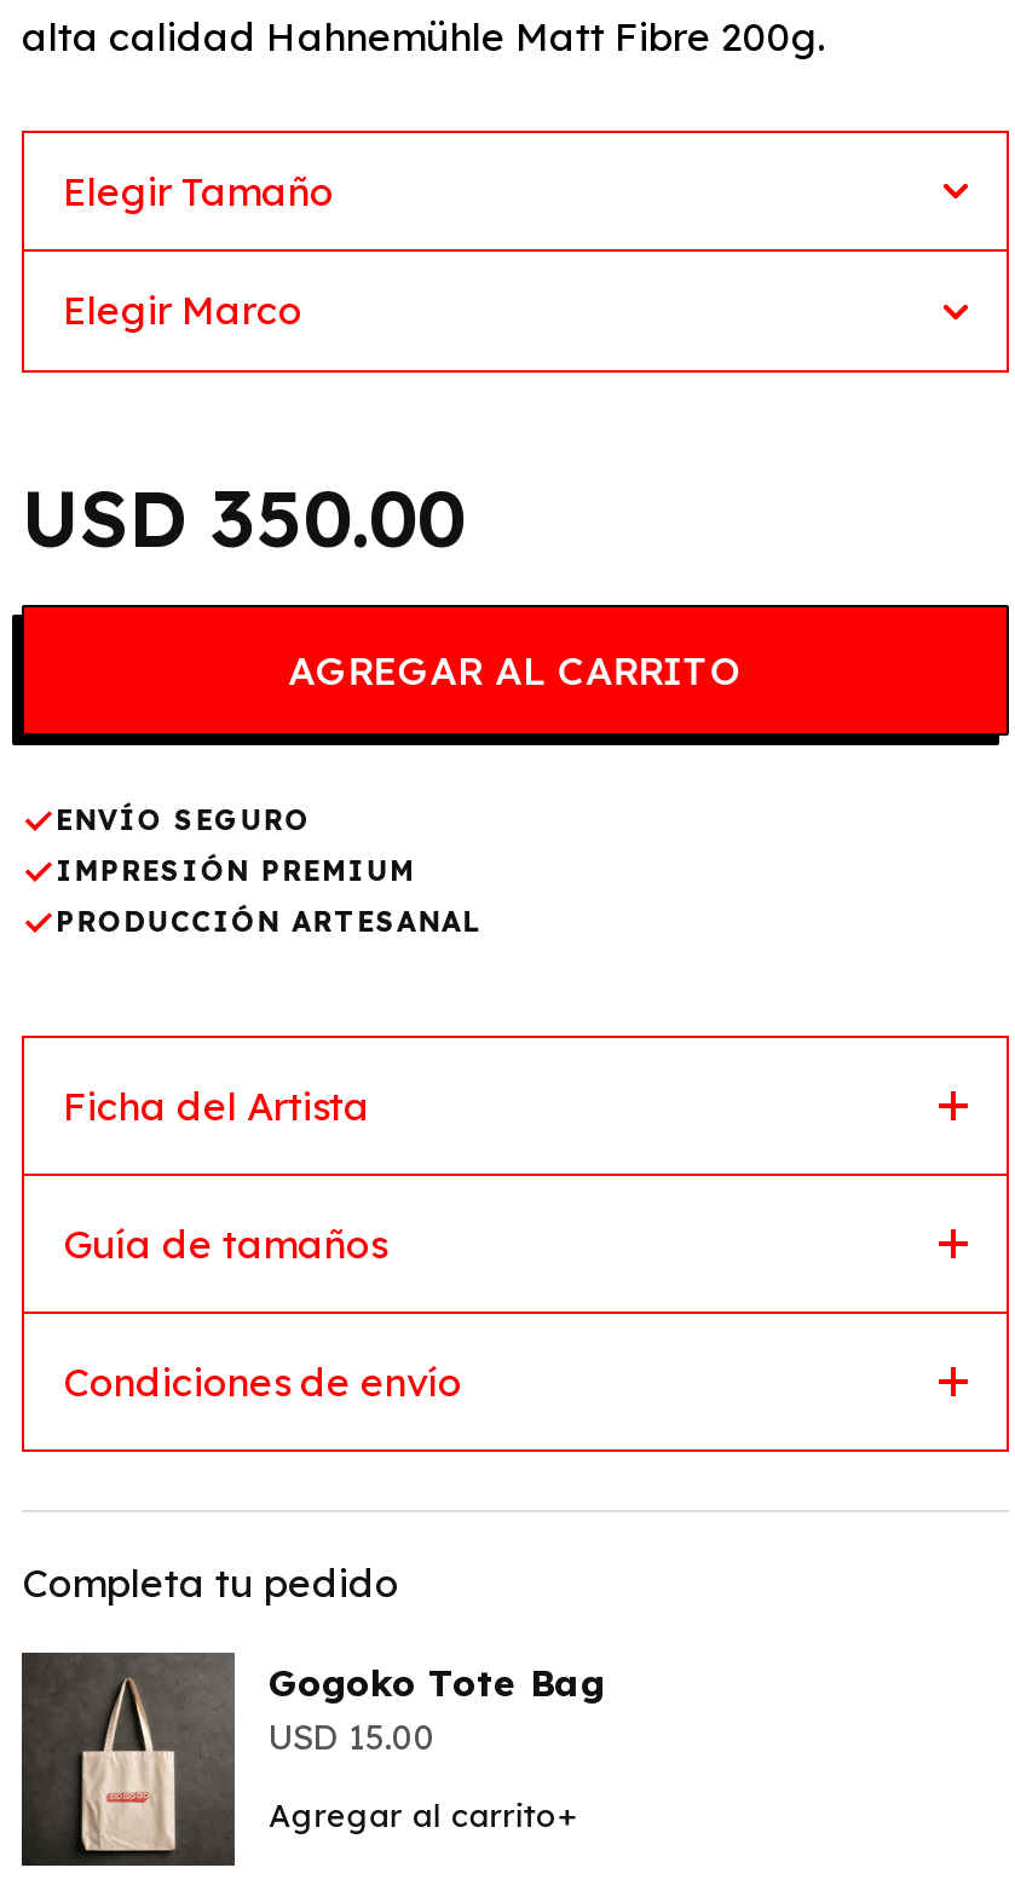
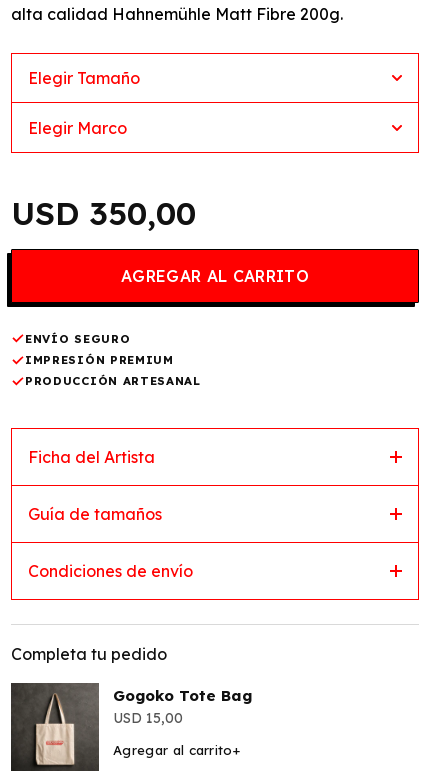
- 350.00
+ USD 350,00

- 15.00
+ USD 15,00
